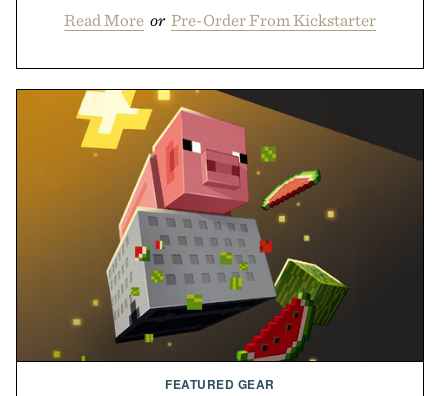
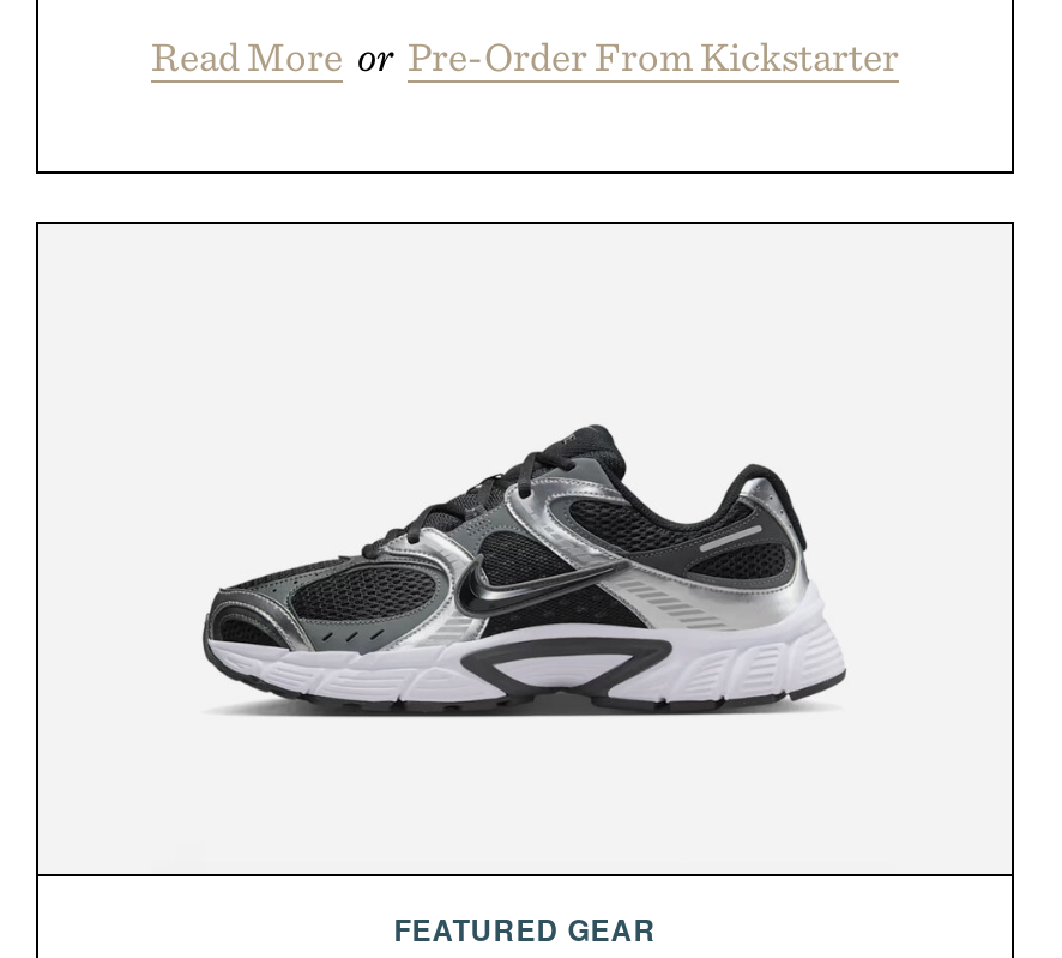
- [image]
+ [image]
